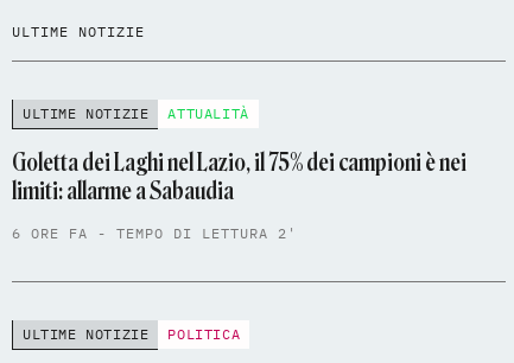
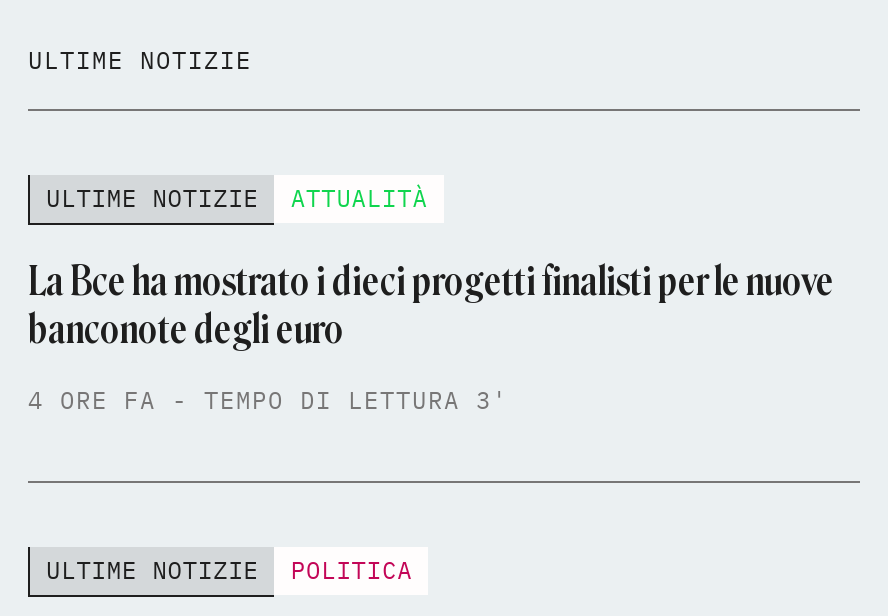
- Goletta dei Laghi nel Lazio, il 75% dei campioni è nei
- limiti: allarme a Sabaudia
+ La Bce ha mostrato i dieci progetti finalisti per le nuove
+ banconote degli euro

- 6 ORE FA - TEMPO DI LETTURA 2'
+ 4 ORE FA - TEMPO DI LETTURA 3'
